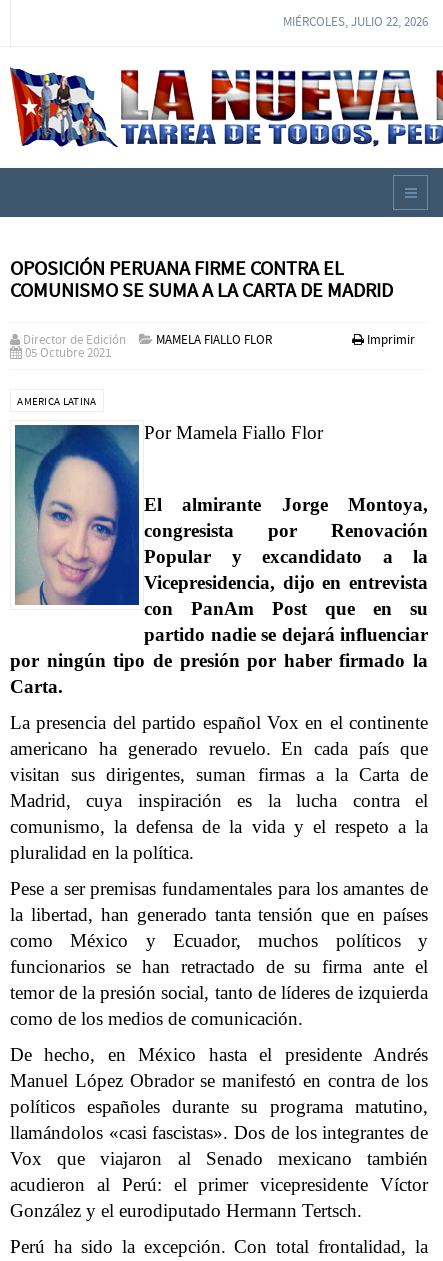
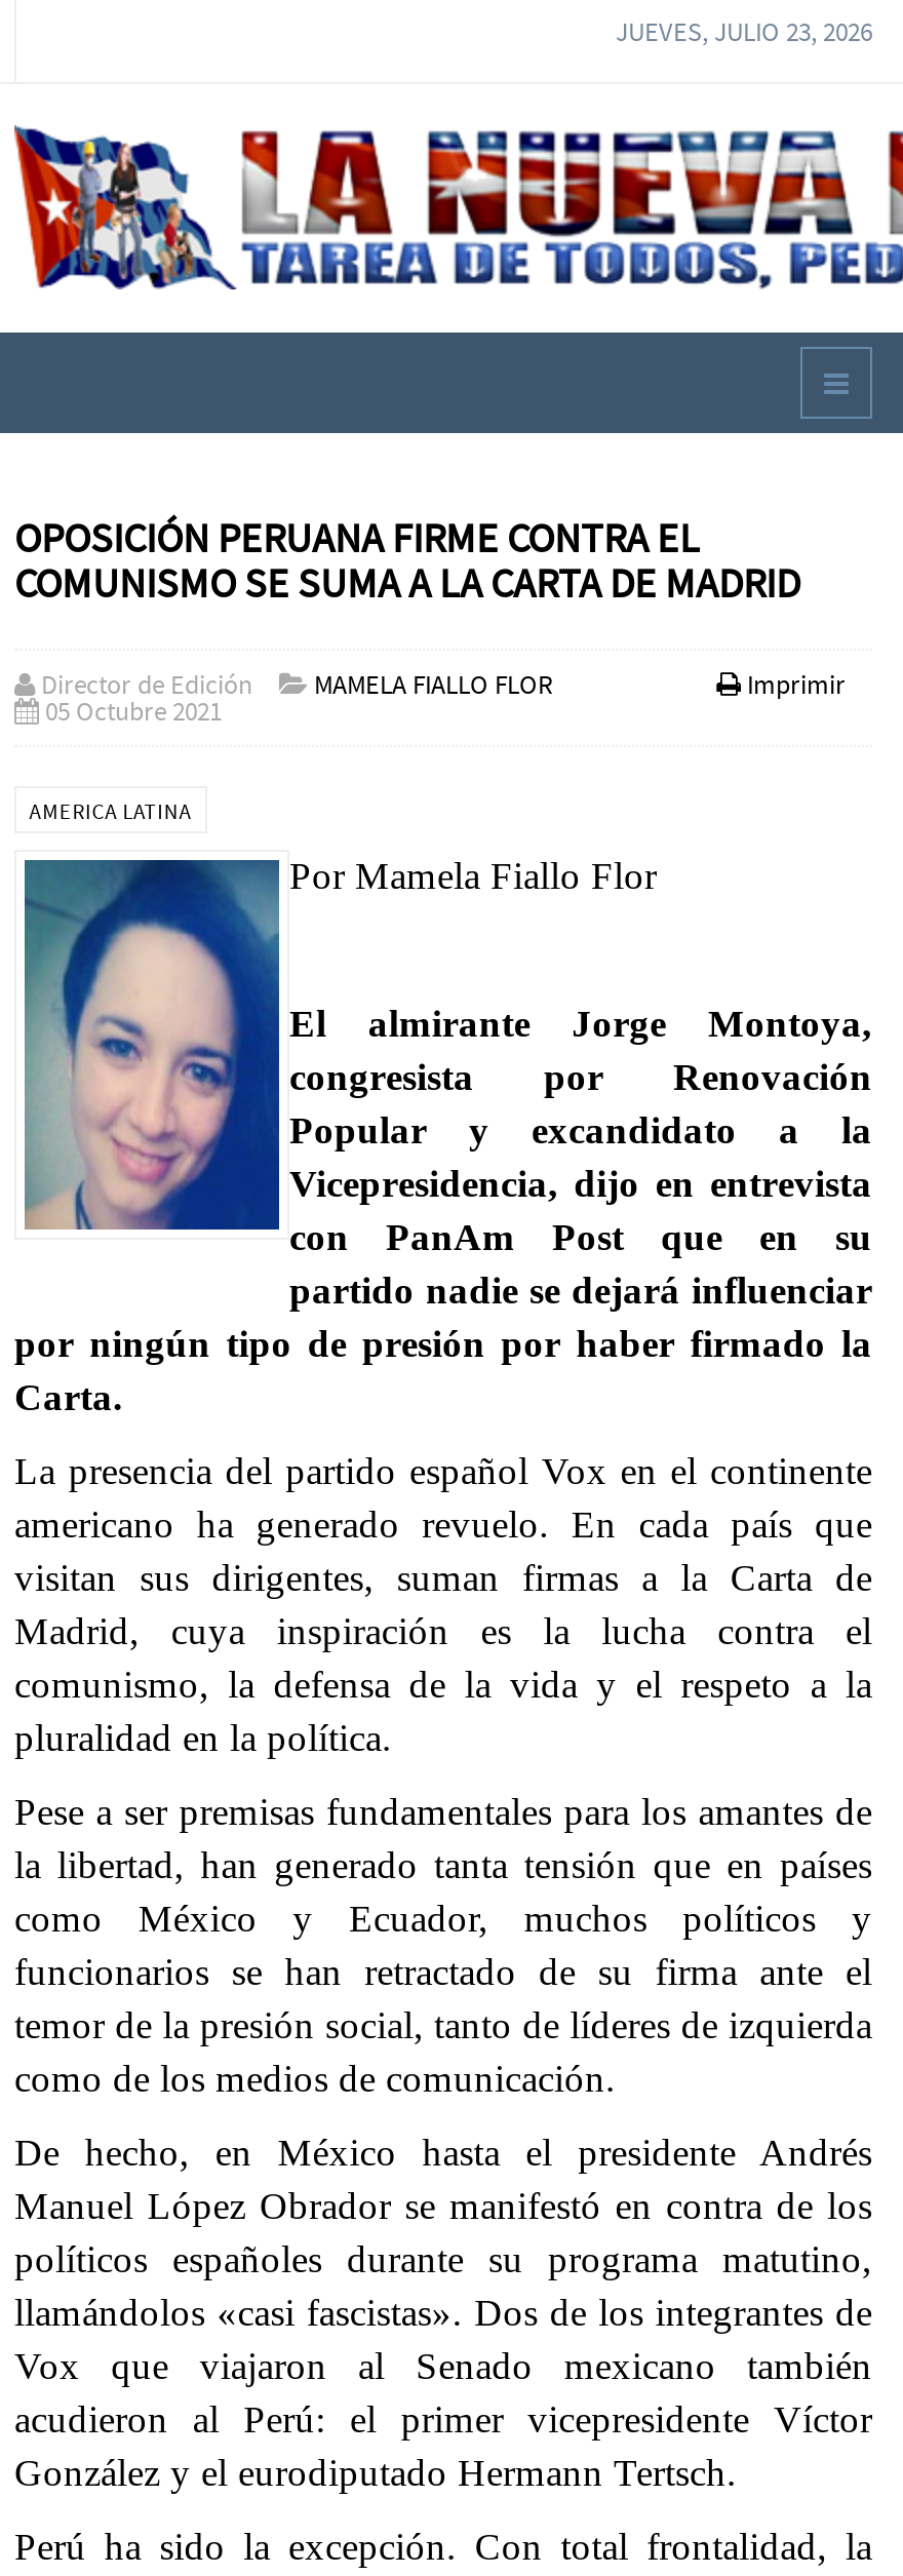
- MIÉRCOLES, JULIO 22, 2026
+ JUEVES, JULIO 23, 2026
